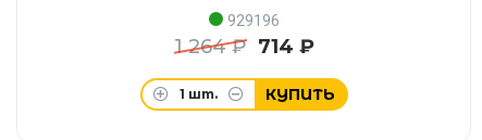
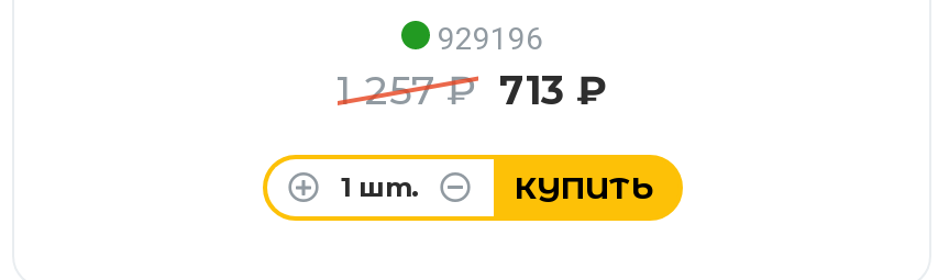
- 1 264 ₽ 714 ₽
+ 1 257 ₽ 713 ₽
